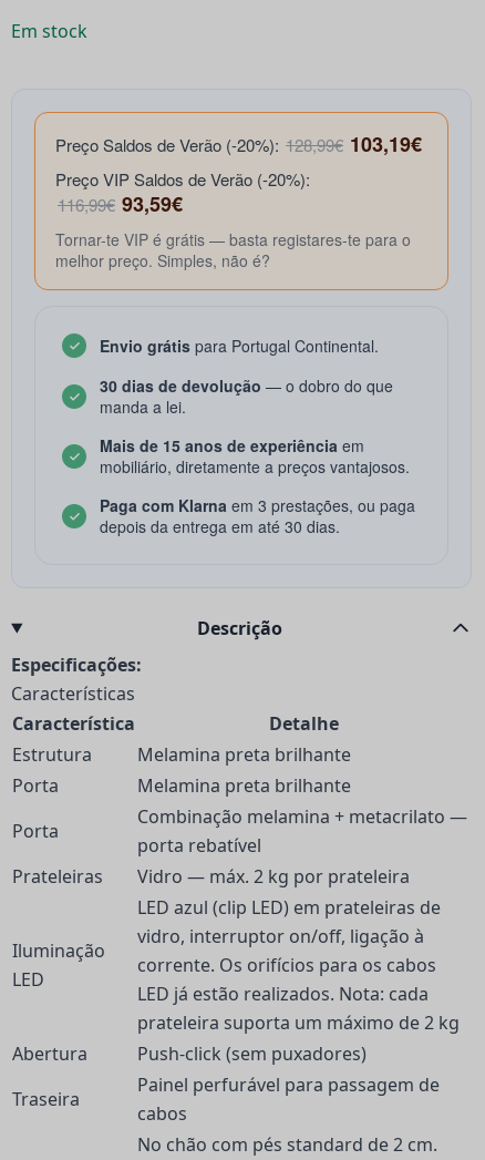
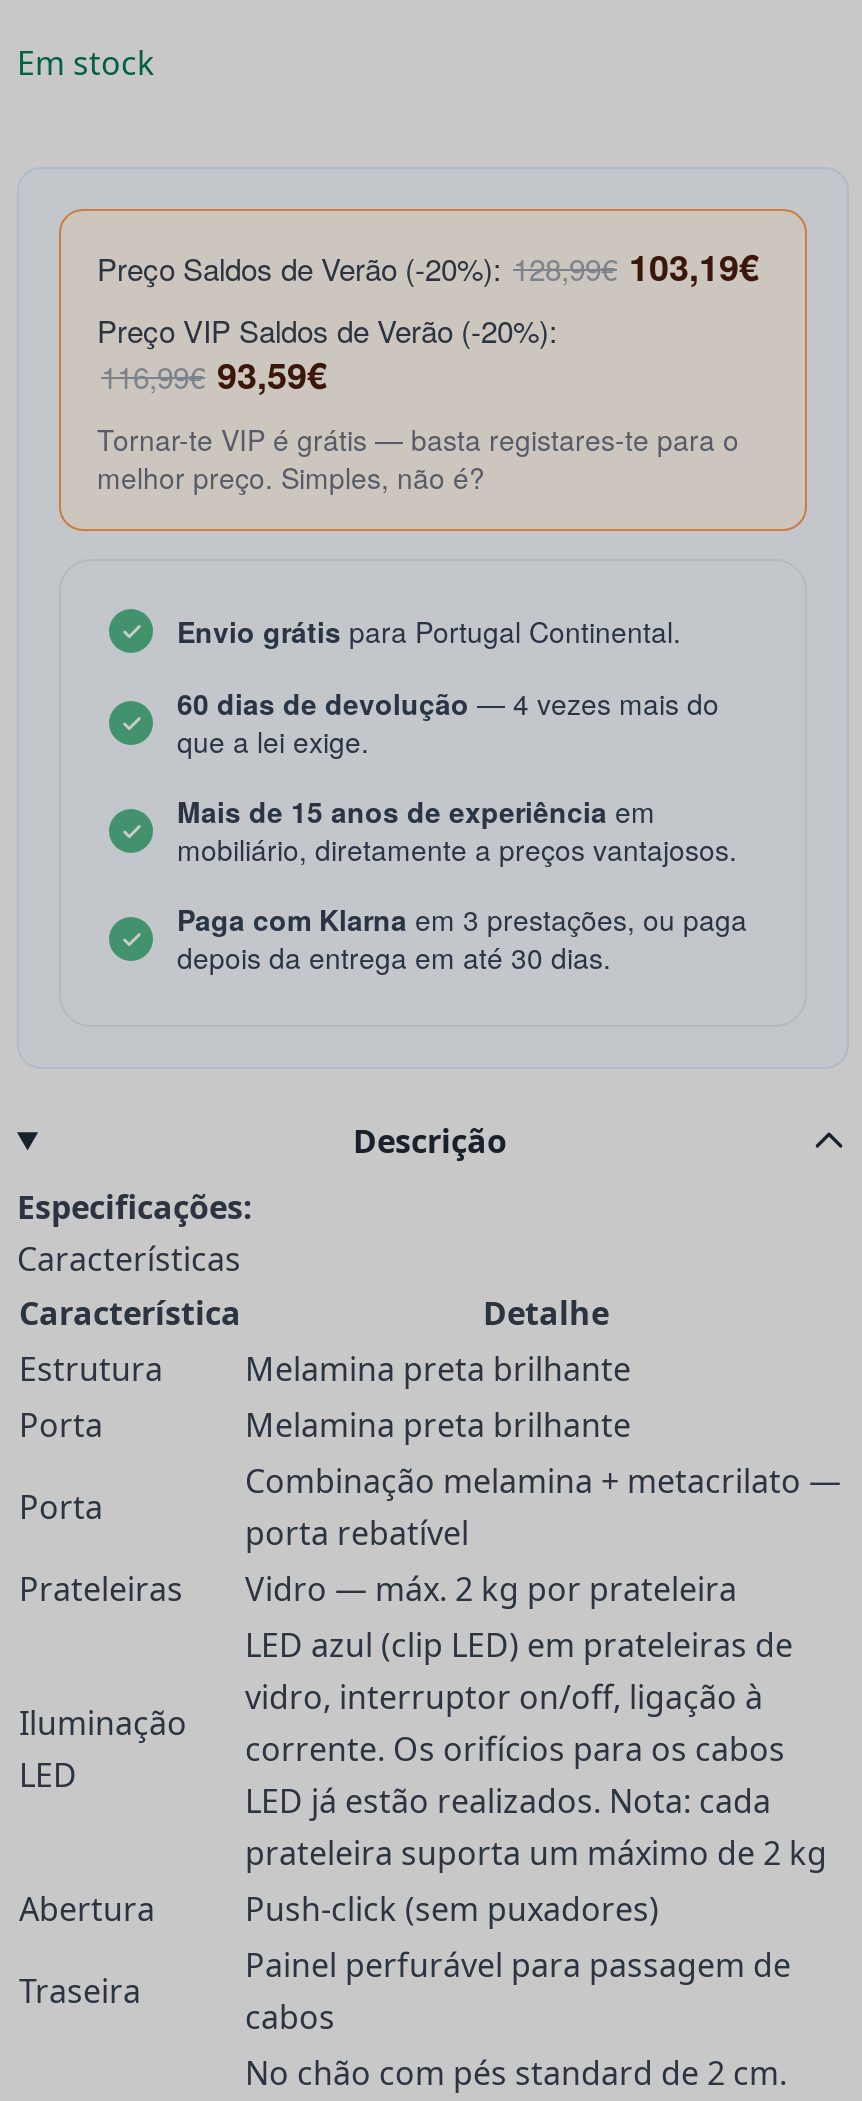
- 30 dias de devolução — o dobro do que
- manda a lei.
+ 60 dias de devolução — 4 vezes mais do
+ que a lei exige.
